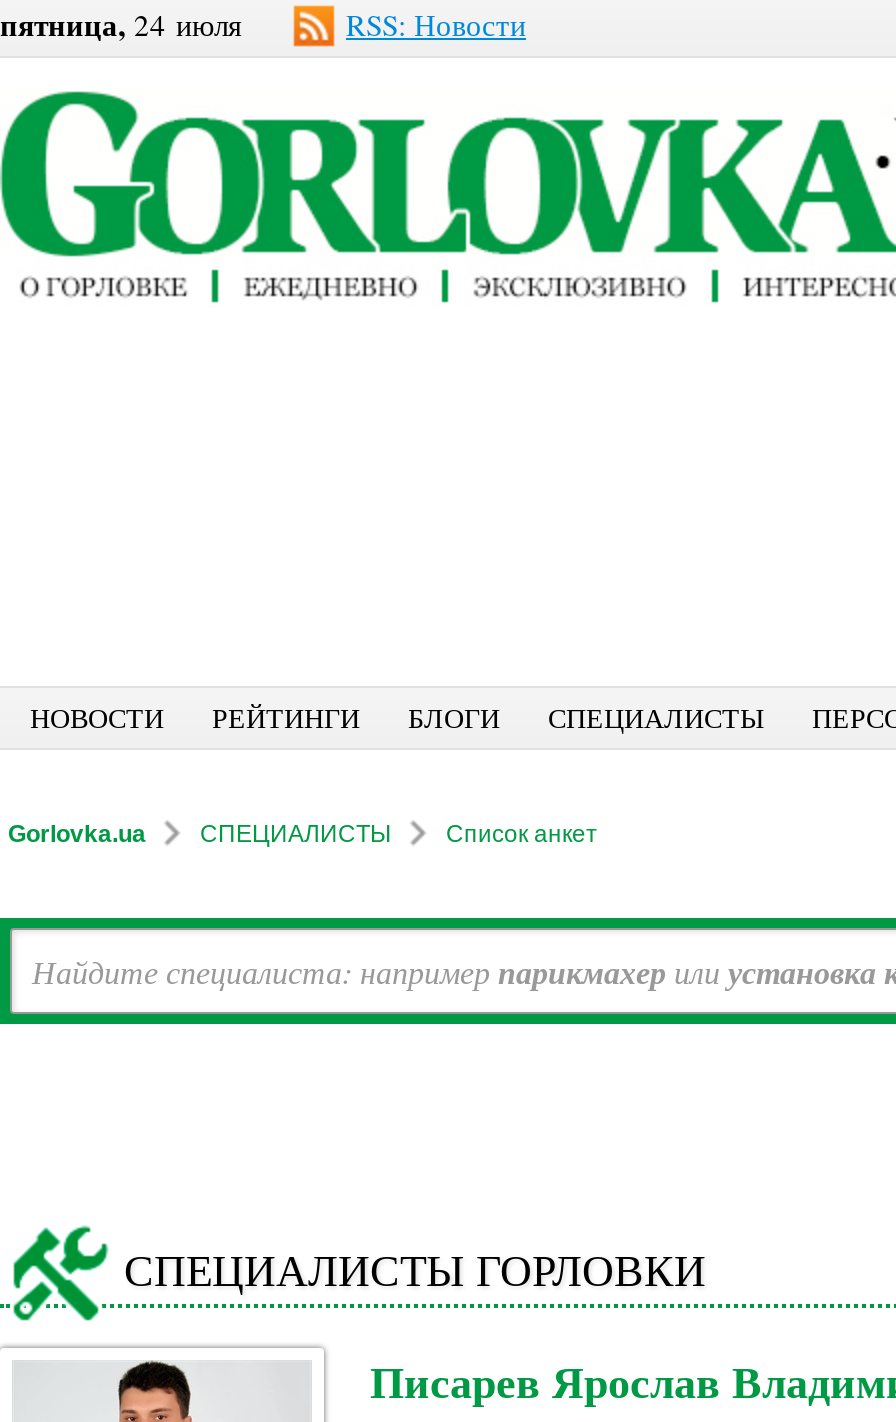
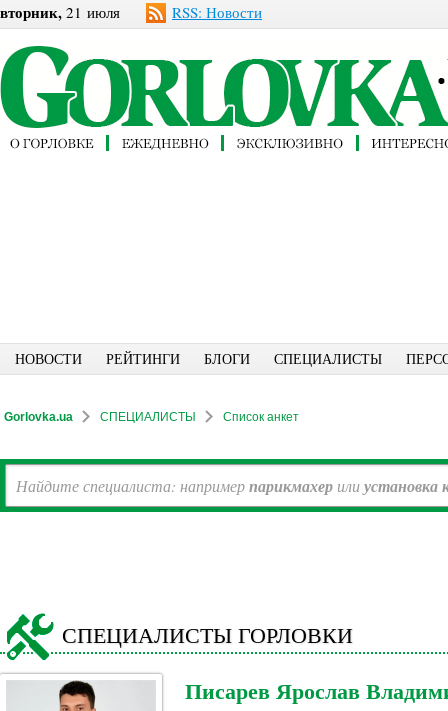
- пятница, 24 июля
+ вторник, 21 июля
